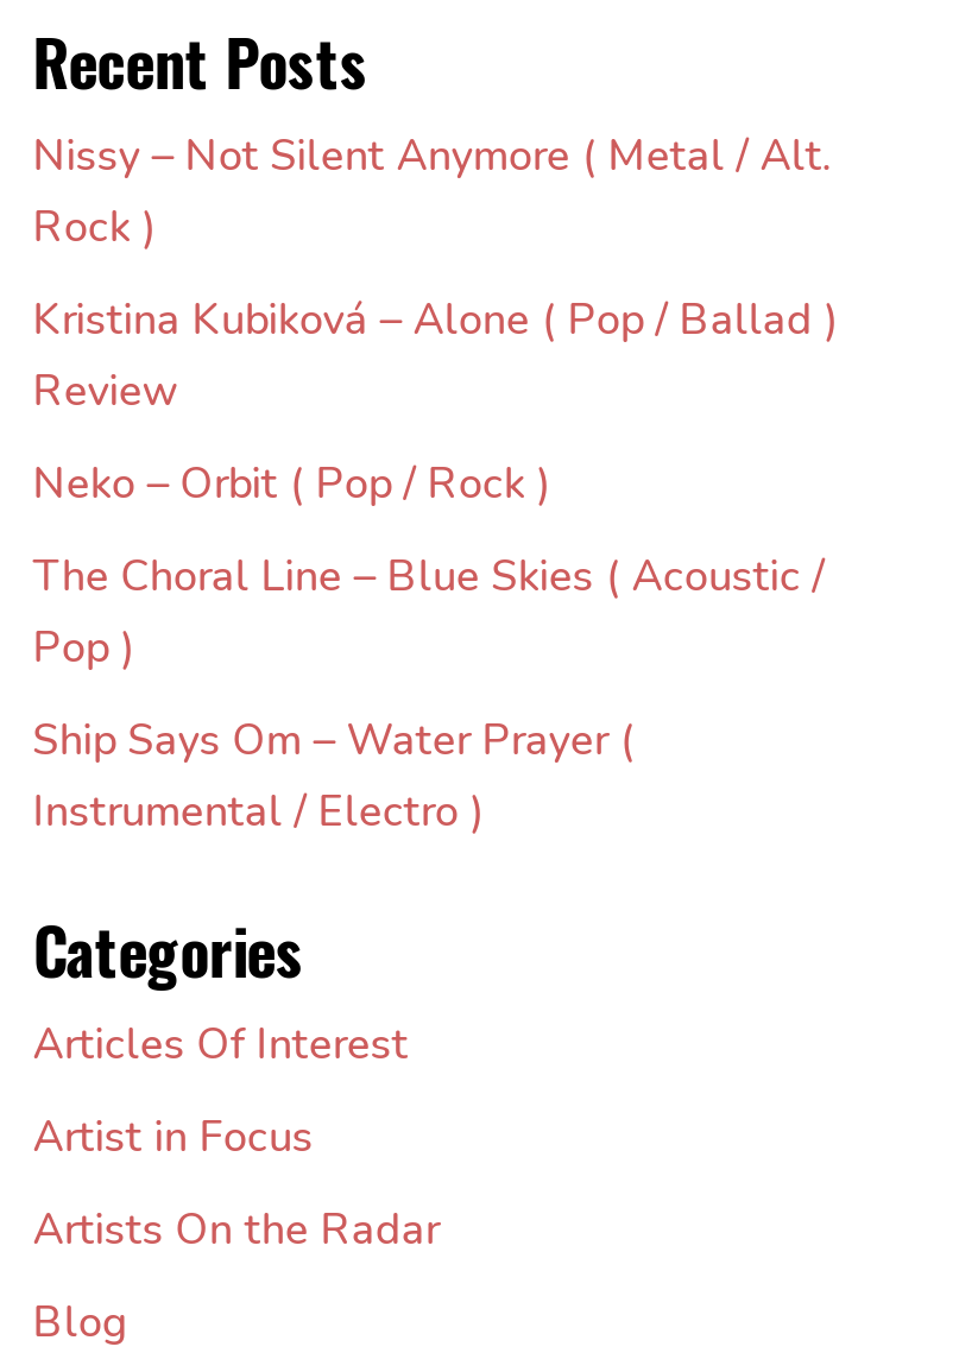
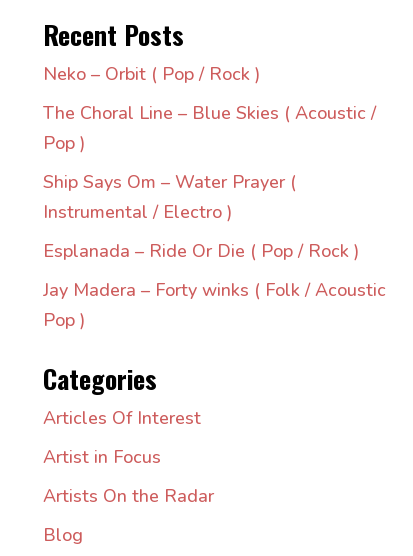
- Nissy – Not Silent Anymore ( Metal / Alt.
- Rock )
- Kristina Kubiková – Alone ( Pop / Ballad )
- Review

moved up: Neko – Orbit ( Pop / Rock ) | The Choral Line – Blue Skies ( Acoustic / | Pop ) | Ship Says Om – Water Prayer ( | Instrumental / Electro )

+ Esplanada – Ride Or Die ( Pop / Rock )
+ Jay Madera – Forty winks ( Folk / Acoustic
+ Pop )
